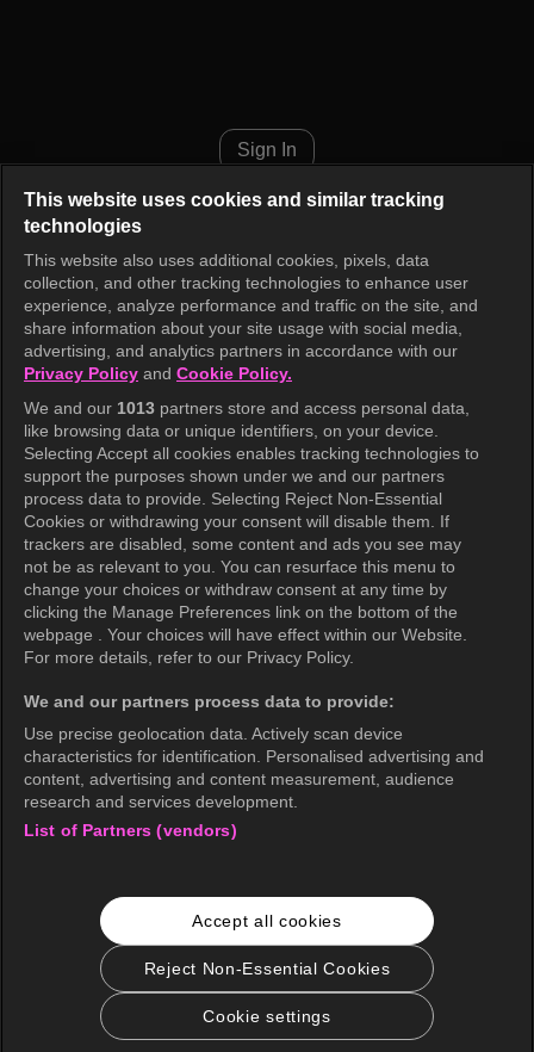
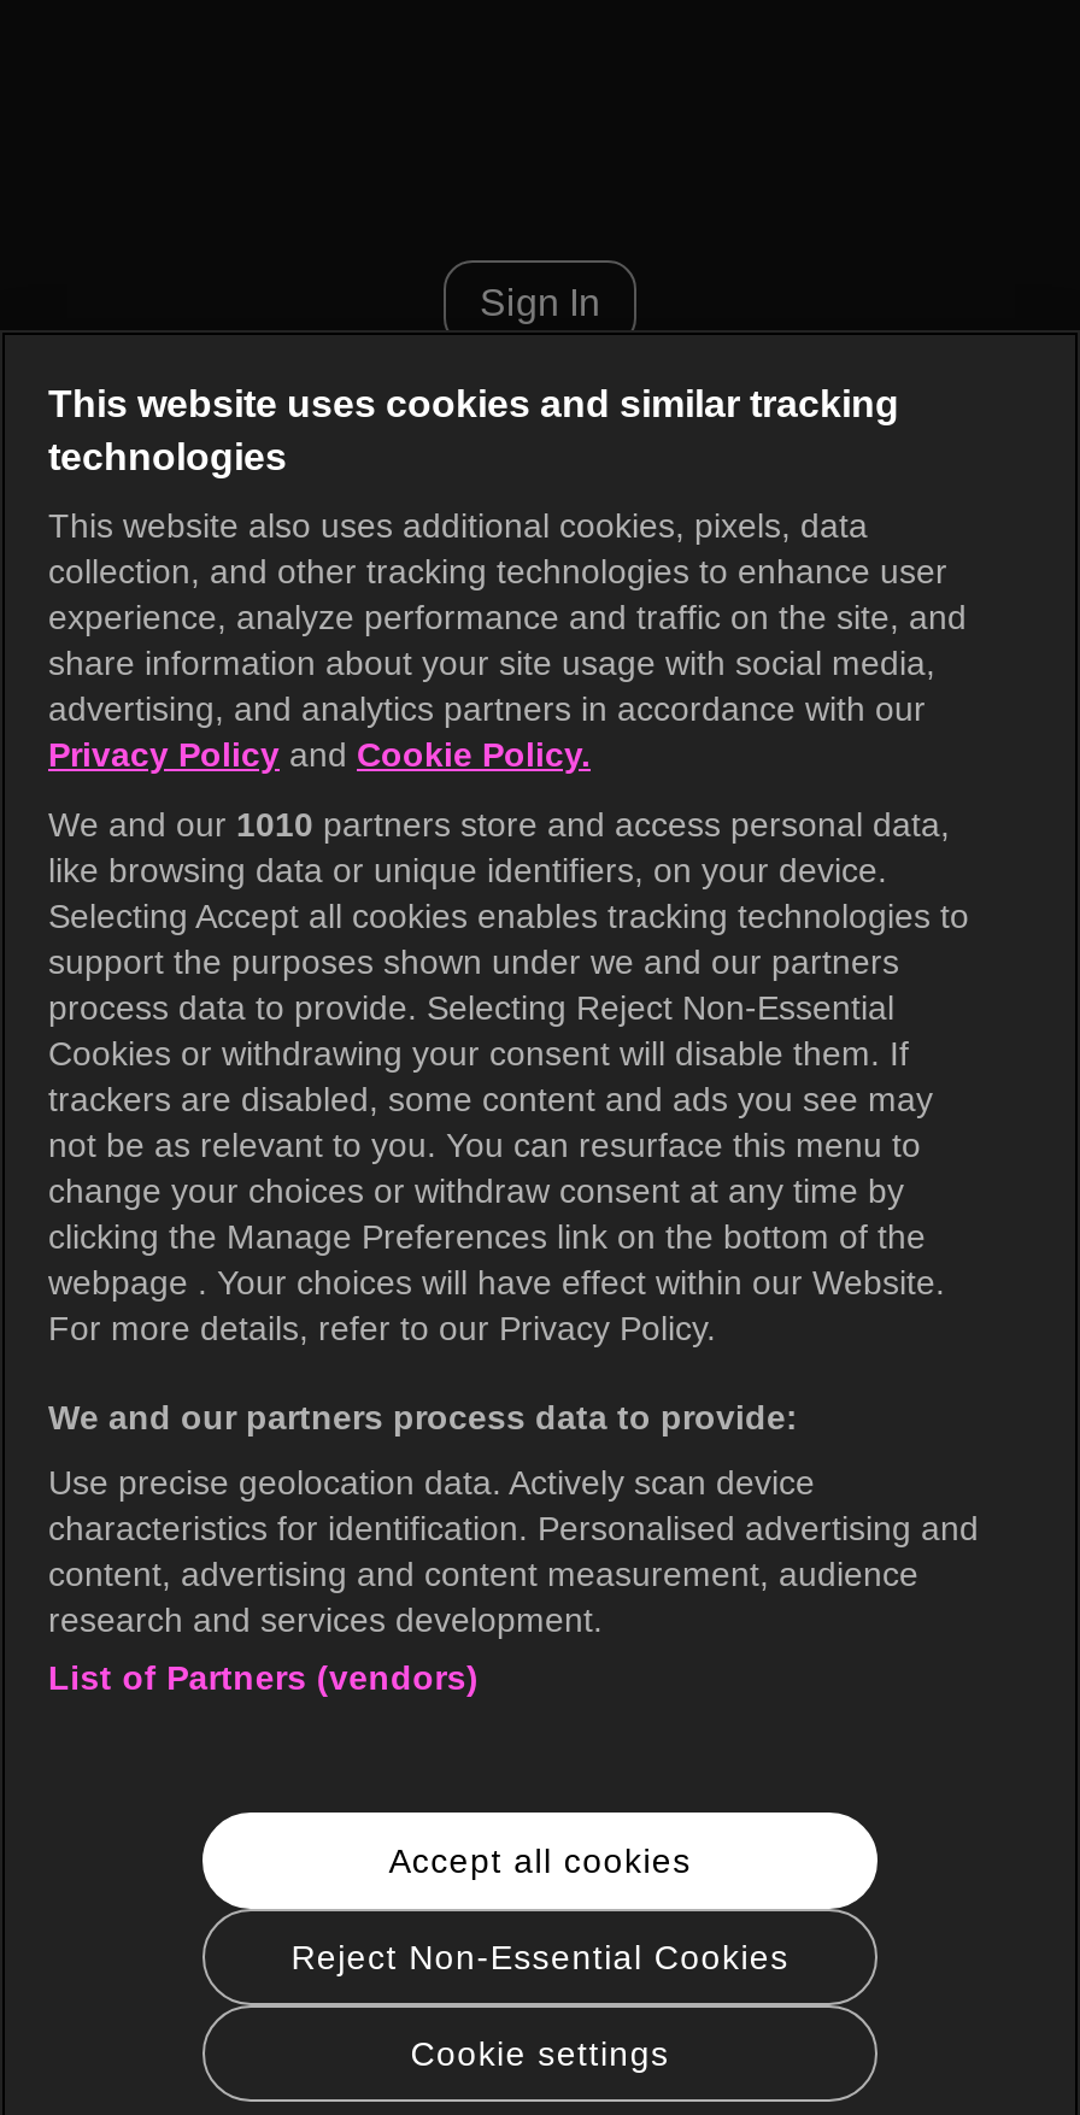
- We and our 1013 partners store and access personal data,
+ We and our 1010 partners store and access personal data,
